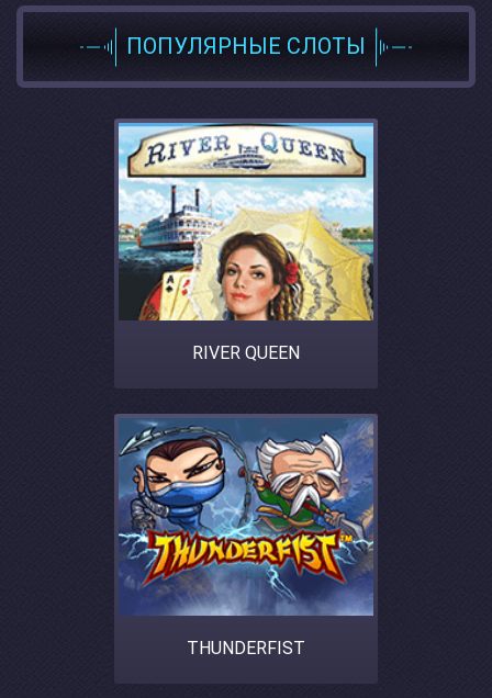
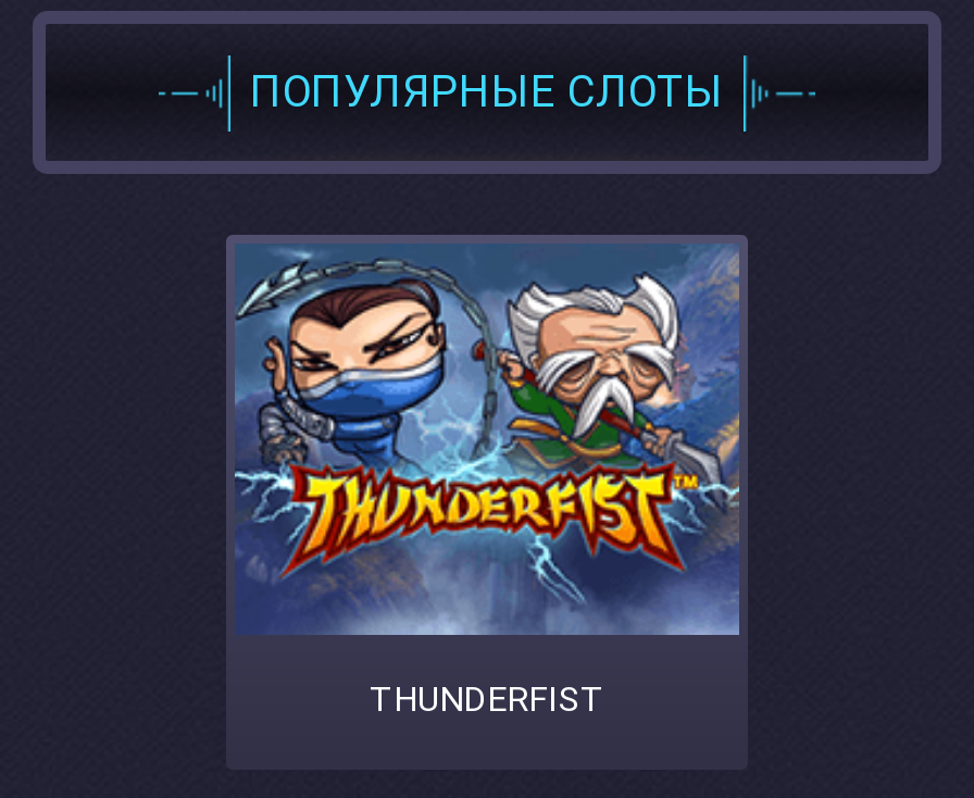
- [image]
- RIVER QUEEN
